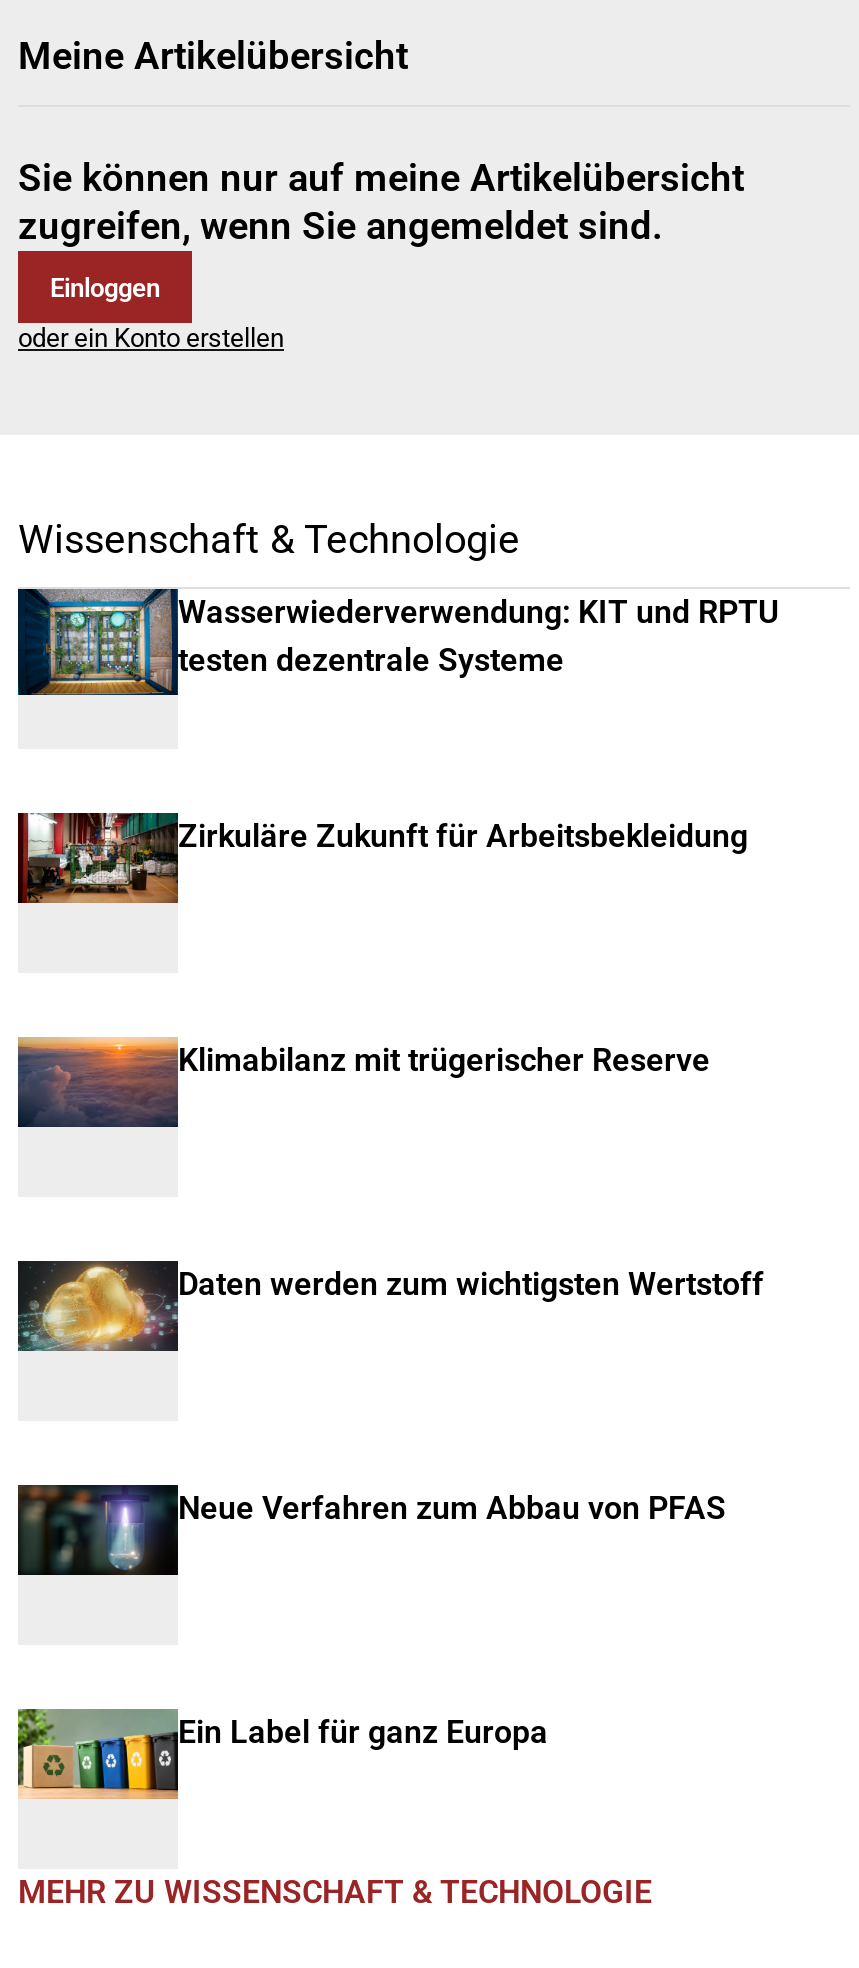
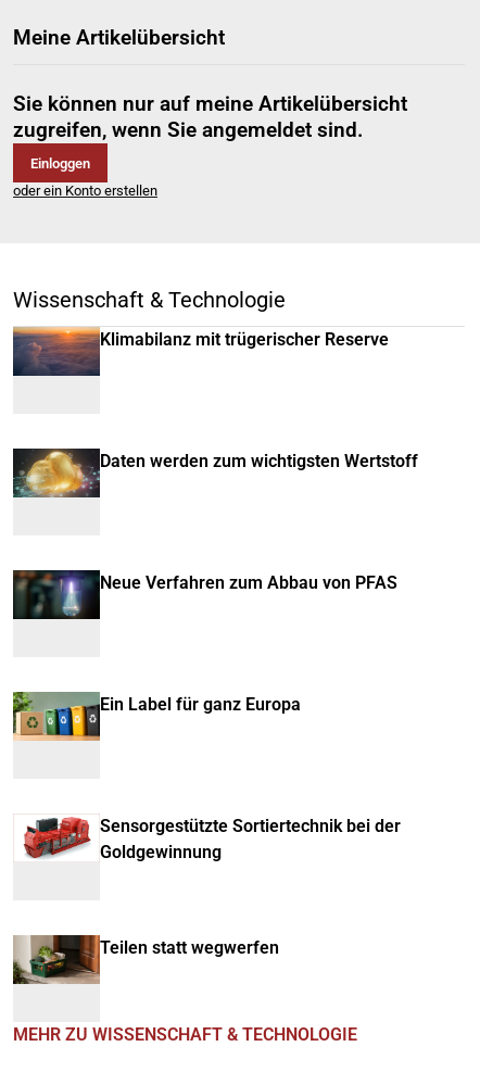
- [image]
- Wasserwiederverwendung: KIT und RPTU
- testen dezentrale Systeme

- [image]
- Zirkuläre Zukunft für Arbeitsbekleidung

moved up: [image] | Klimabilanz mit trügerischer Reserve | Daten werden zum wichtigsten Wertstoff | Neue Verfahren zum Abbau von PFAS | Ein Label für ganz Europa

moved up: [image]

+ [image]
+ Teilen statt wegwerfen

+ [image]
+ Sensorgestützte Sortiertechnik bei der
+ Goldgewinnung
